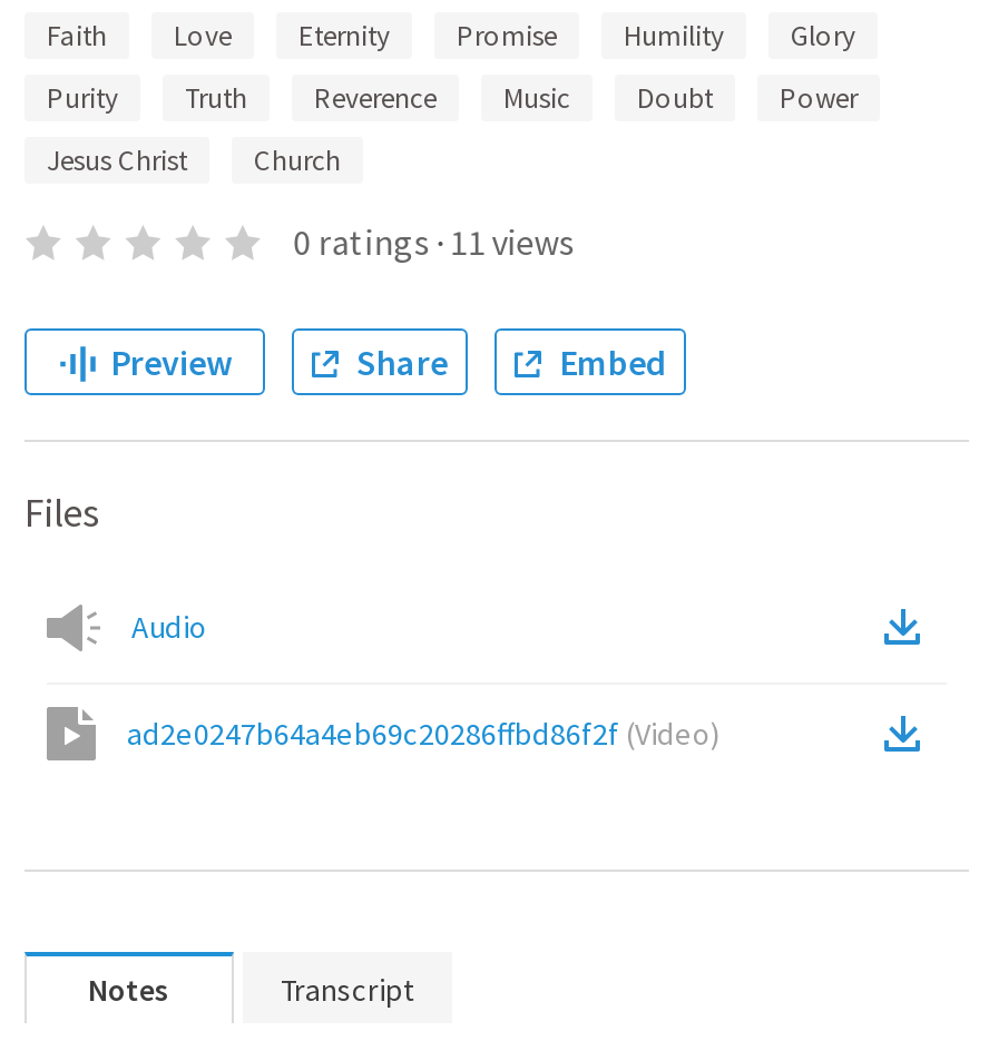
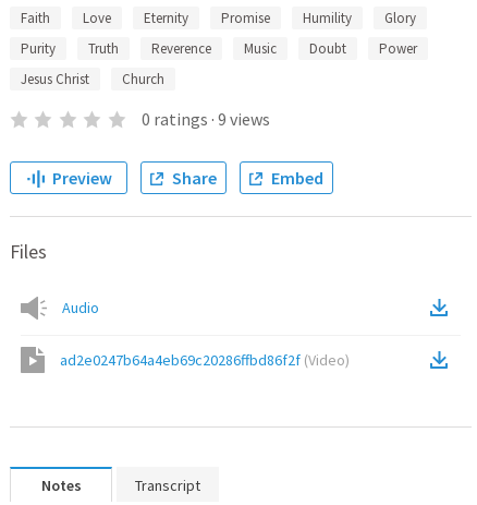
- 0 ratings · 11 views
+ 0 ratings · 9 views
